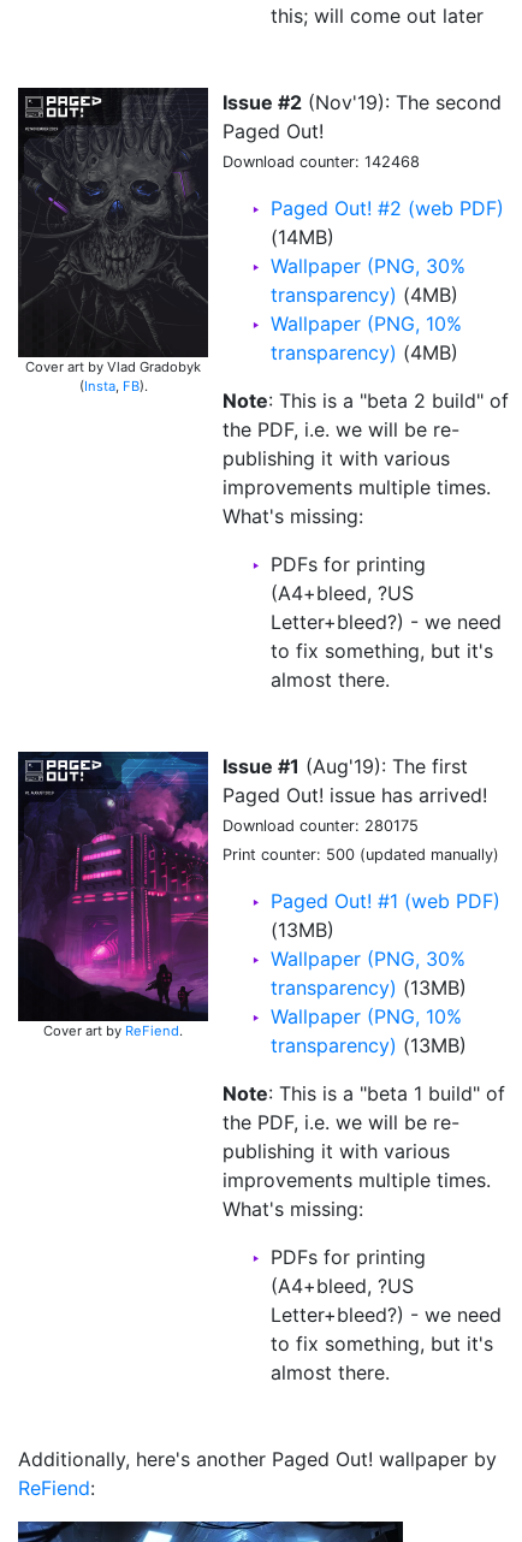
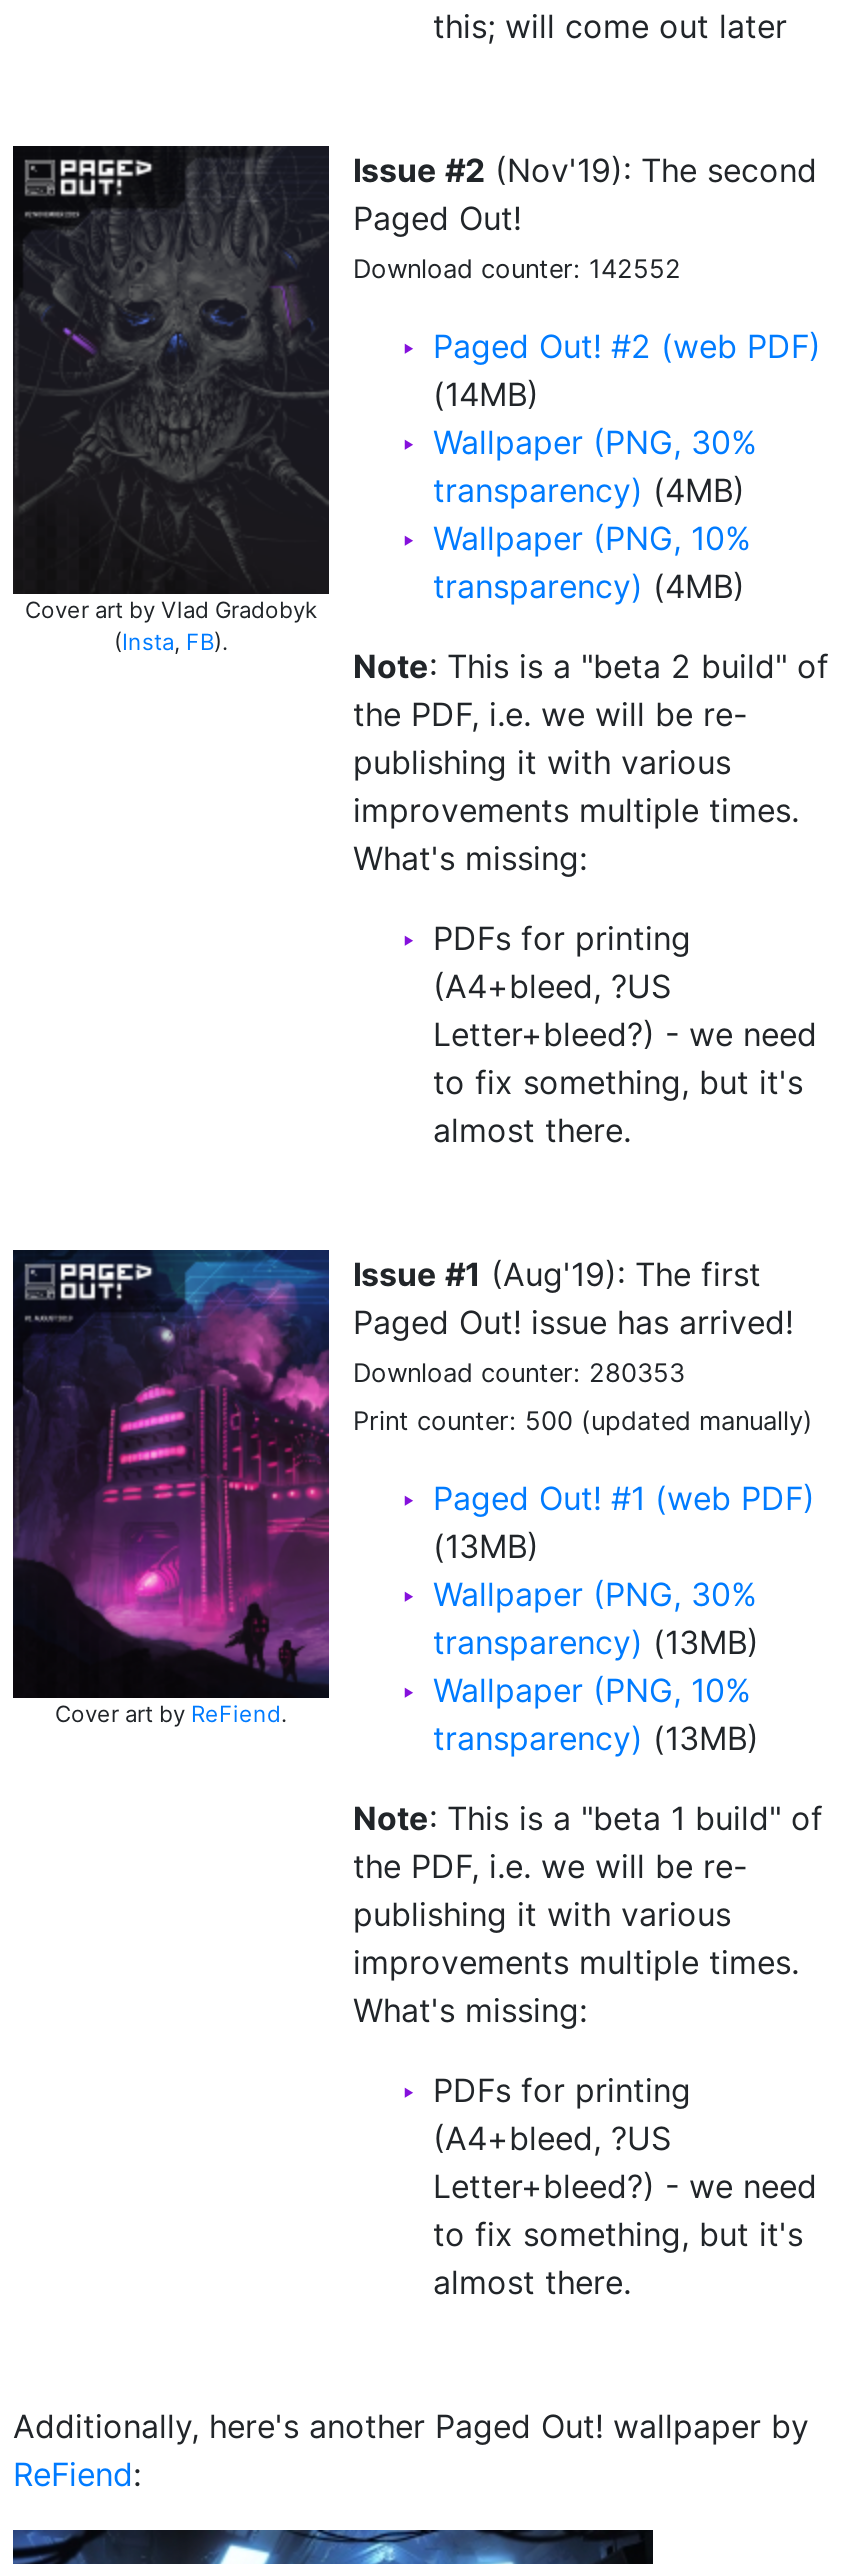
- Download counter: 142468
+ Download counter: 142552

- Download counter: 280175
+ Download counter: 280353
